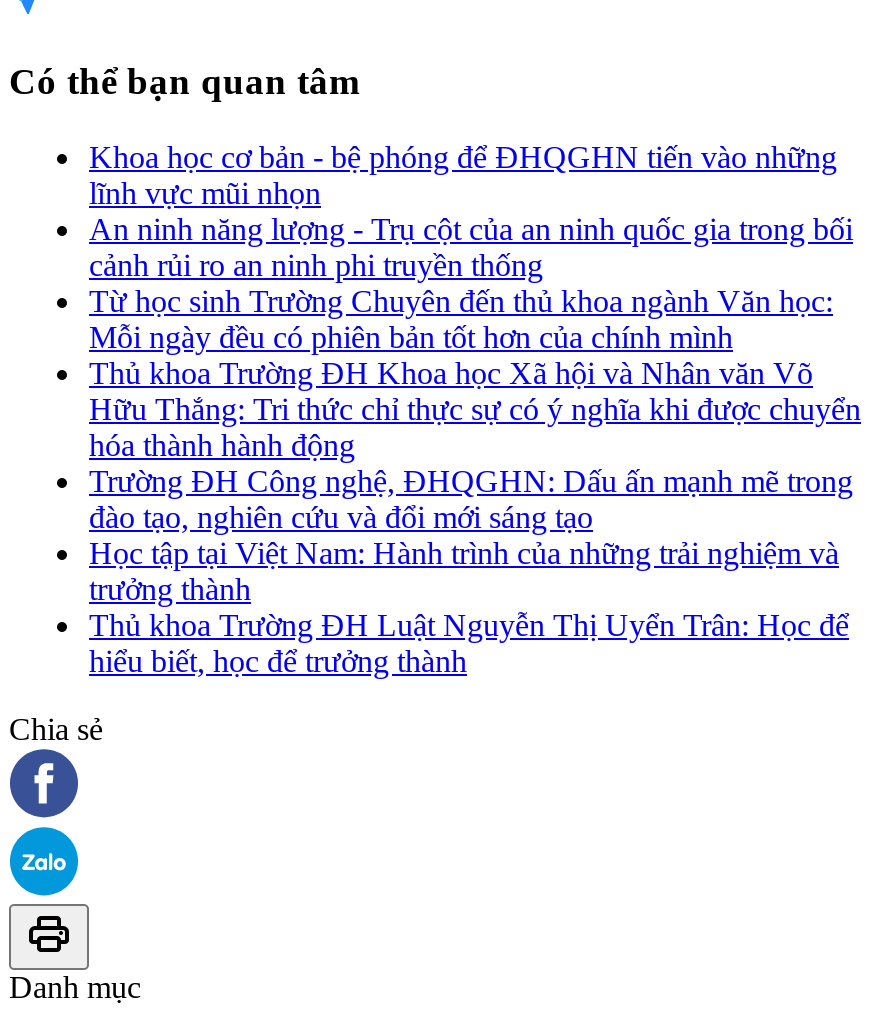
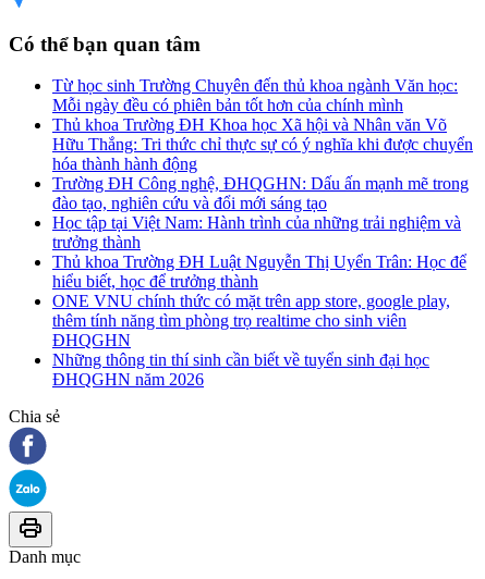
- Khoa học cơ bản - bệ phóng để ĐHQGHN tiến vào những
- lĩnh vực mũi nhọn
- An ninh năng lượng - Trụ cột của an ninh quốc gia trong bối
- cảnh rủi ro an ninh phi truyền thống

moved up: Từ học sinh Trường Chuyên đến thủ khoa ngành Văn học: | Mỗi ngày đều có phiên bản tốt hơn của chính mình | Thủ khoa Trường ĐH Khoa học Xã hội và Nhân văn Võ | ... | Thủ khoa Trường ĐH Luật Nguyễn Thị Uyển Trân: Học để | hiểu biết, học để trưởng thành

+ ONE VNU chính thức có mặt trên app store, google play,
+ thêm tính năng tìm phòng trọ realtime cho sinh viên
+ ĐHQGHN
+ Những thông tin thí sinh cần biết về tuyển sinh đại học
+ ĐHQGHN năm 2026
